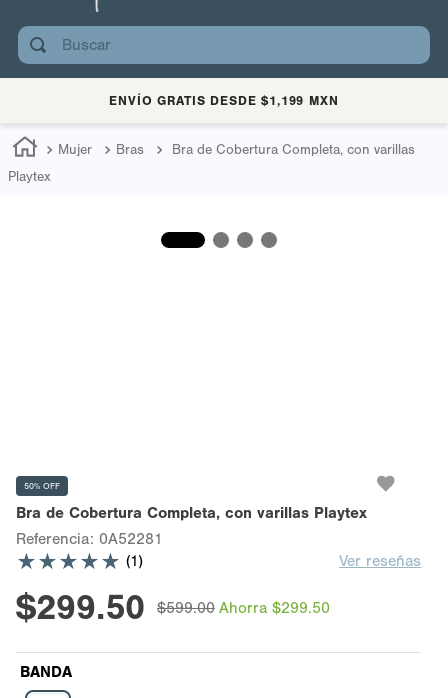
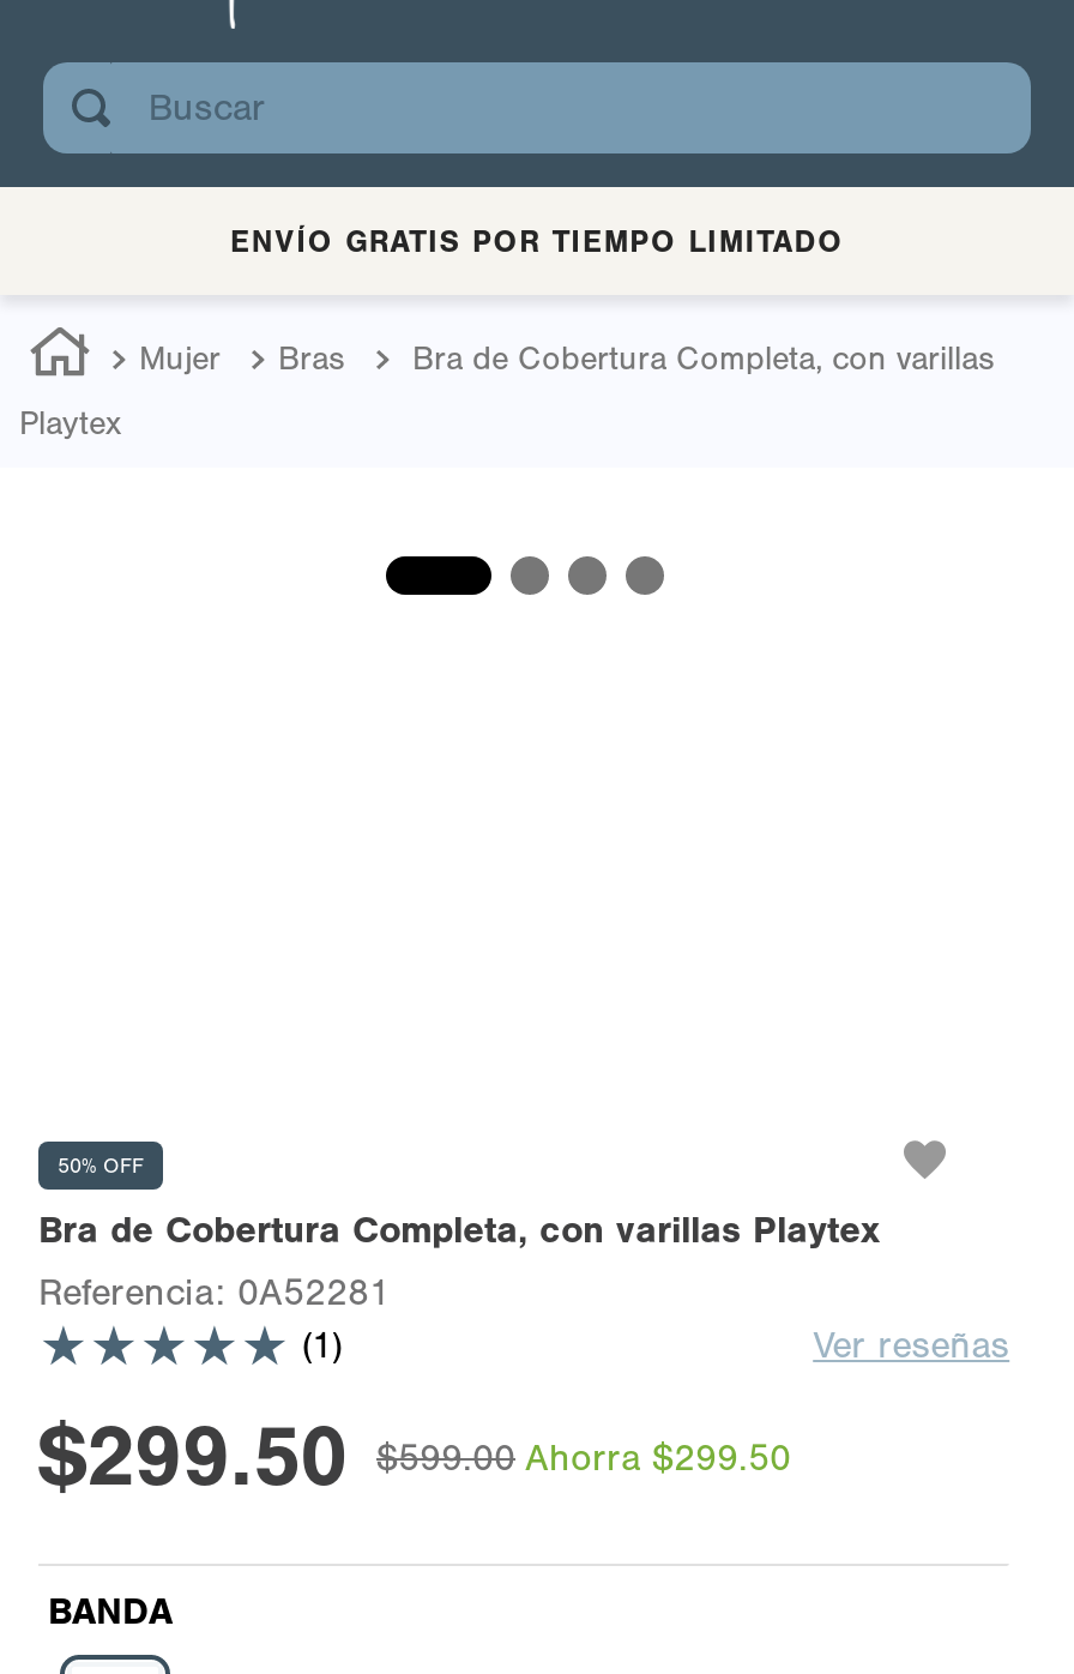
- ENVÍO GRATIS DESDE $1,199 MXN
+ ENVÍO GRATIS POR TIEMPO LIMITADO
